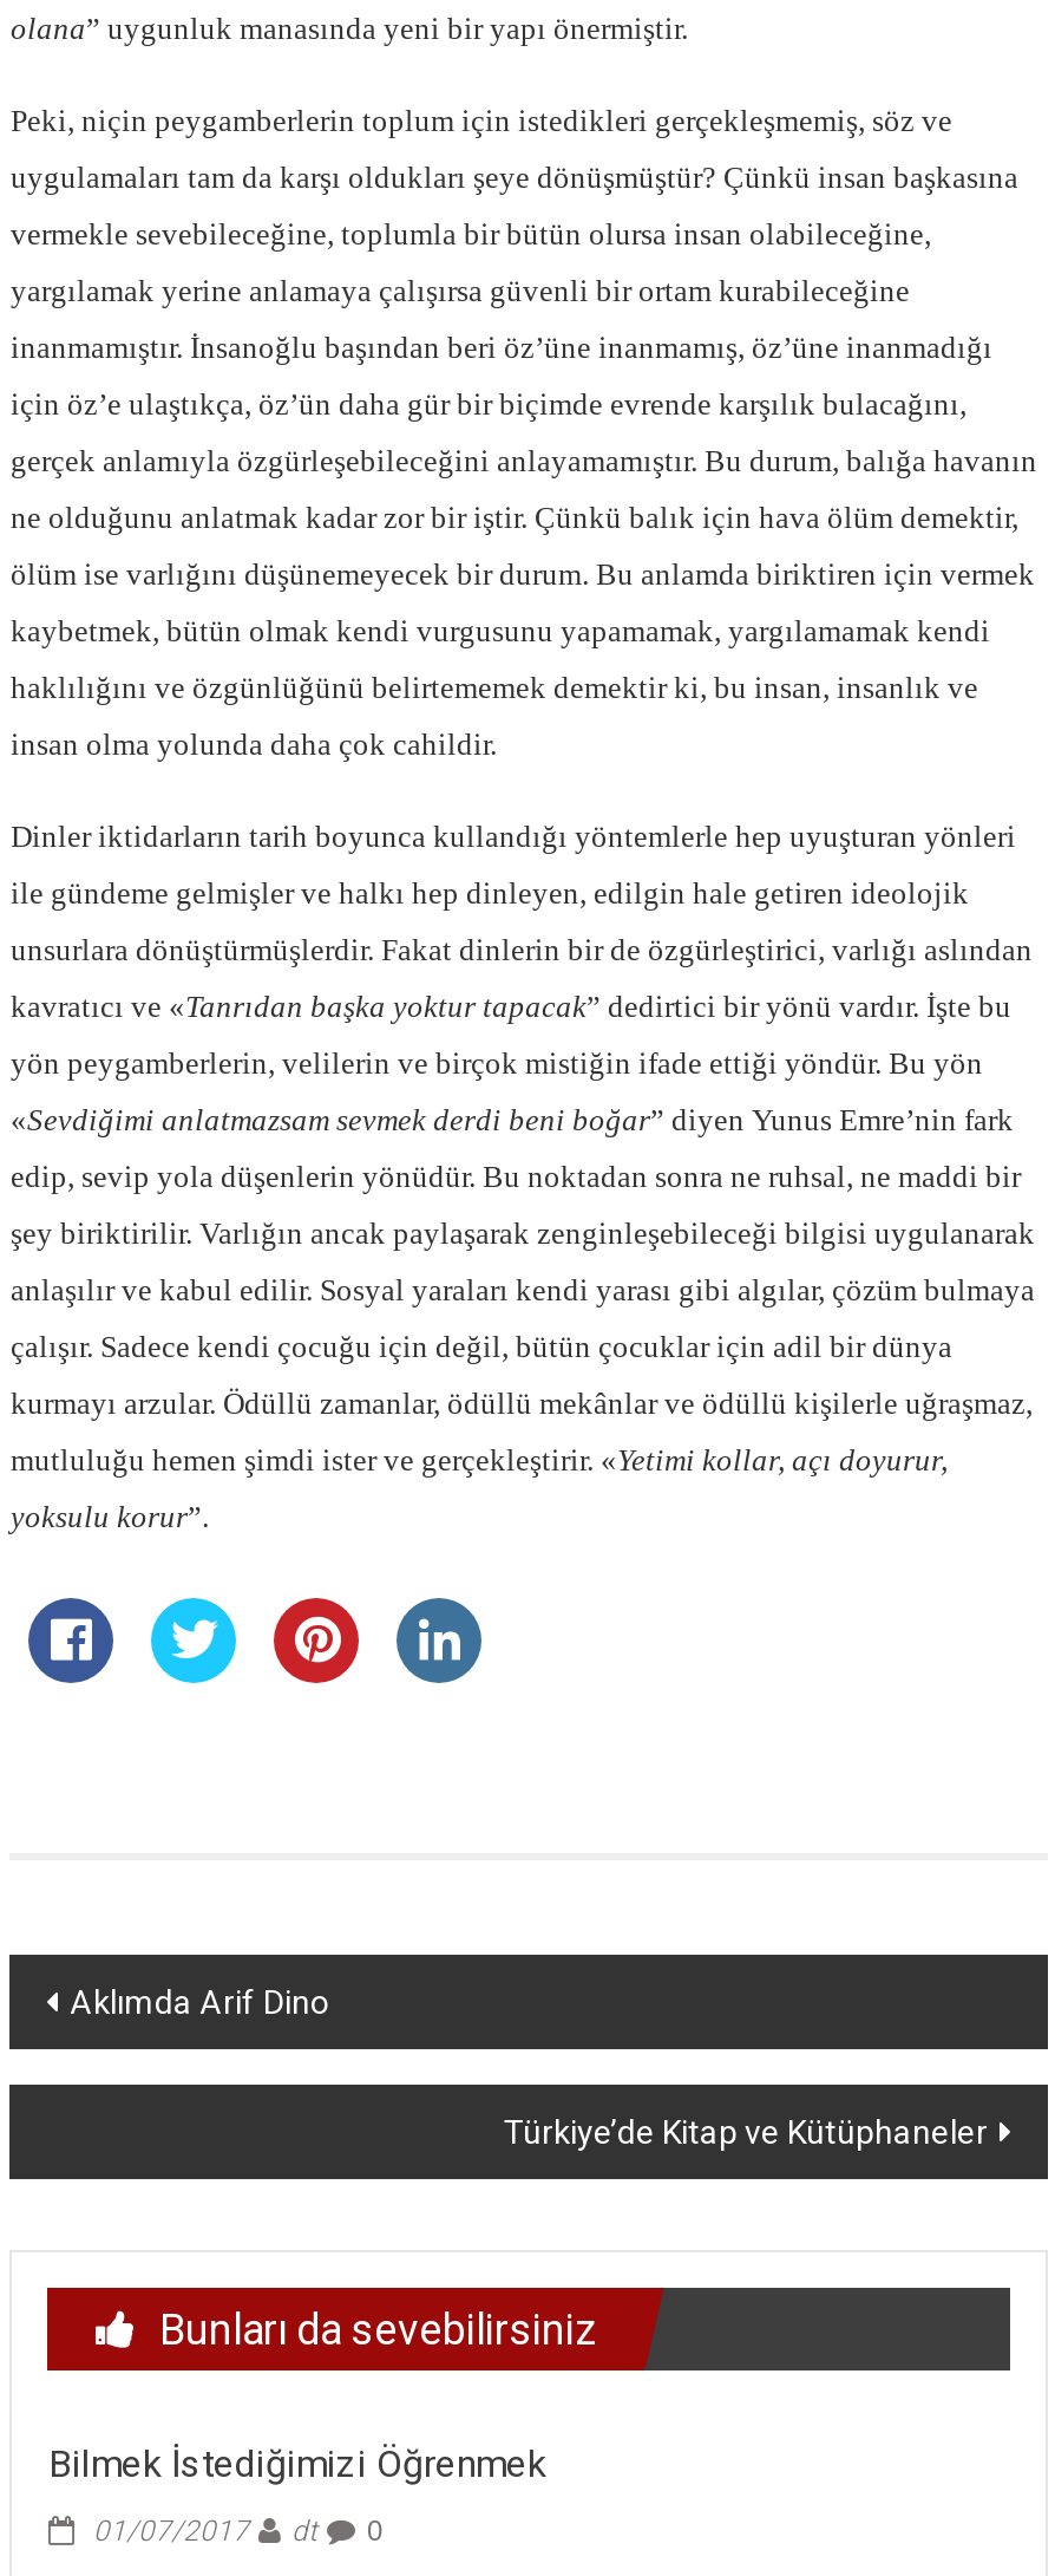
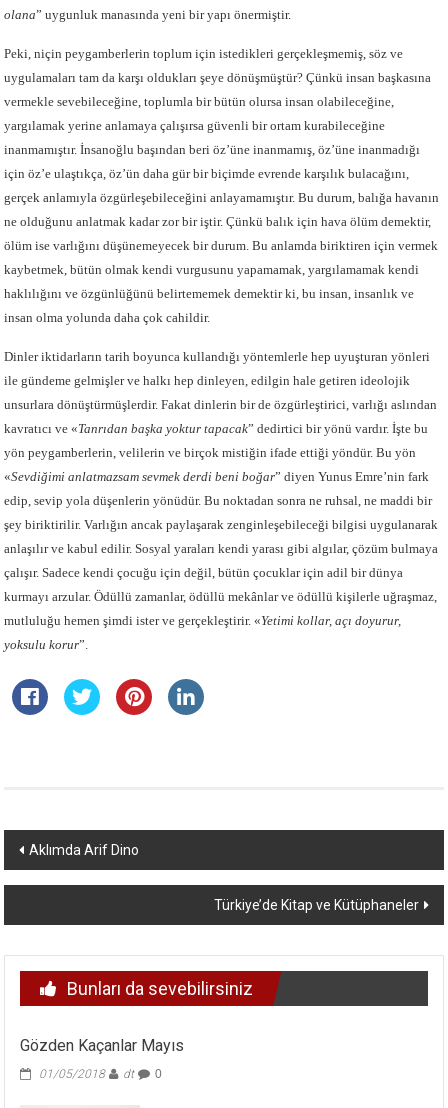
- Bilmek İstediğimizi Öğrenmek
+ Gözden Kaçanlar Mayıs

- 01/07/2017 dt 0
+ 01/05/2018 dt 0
